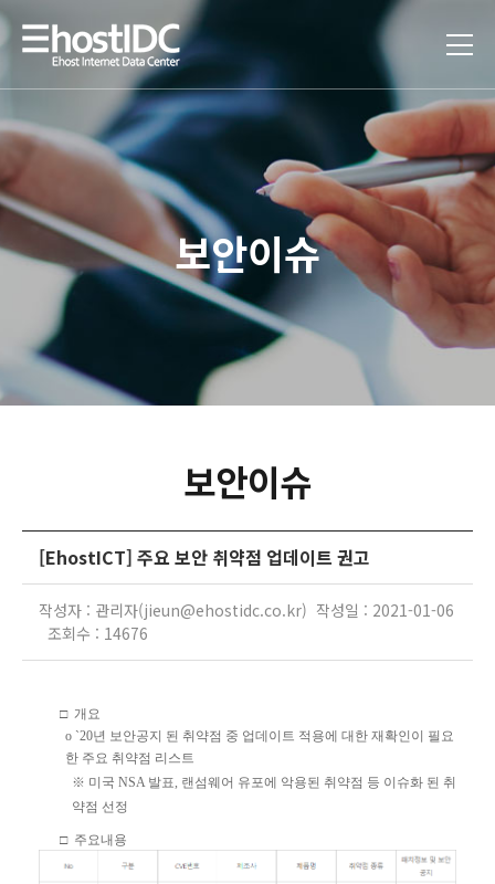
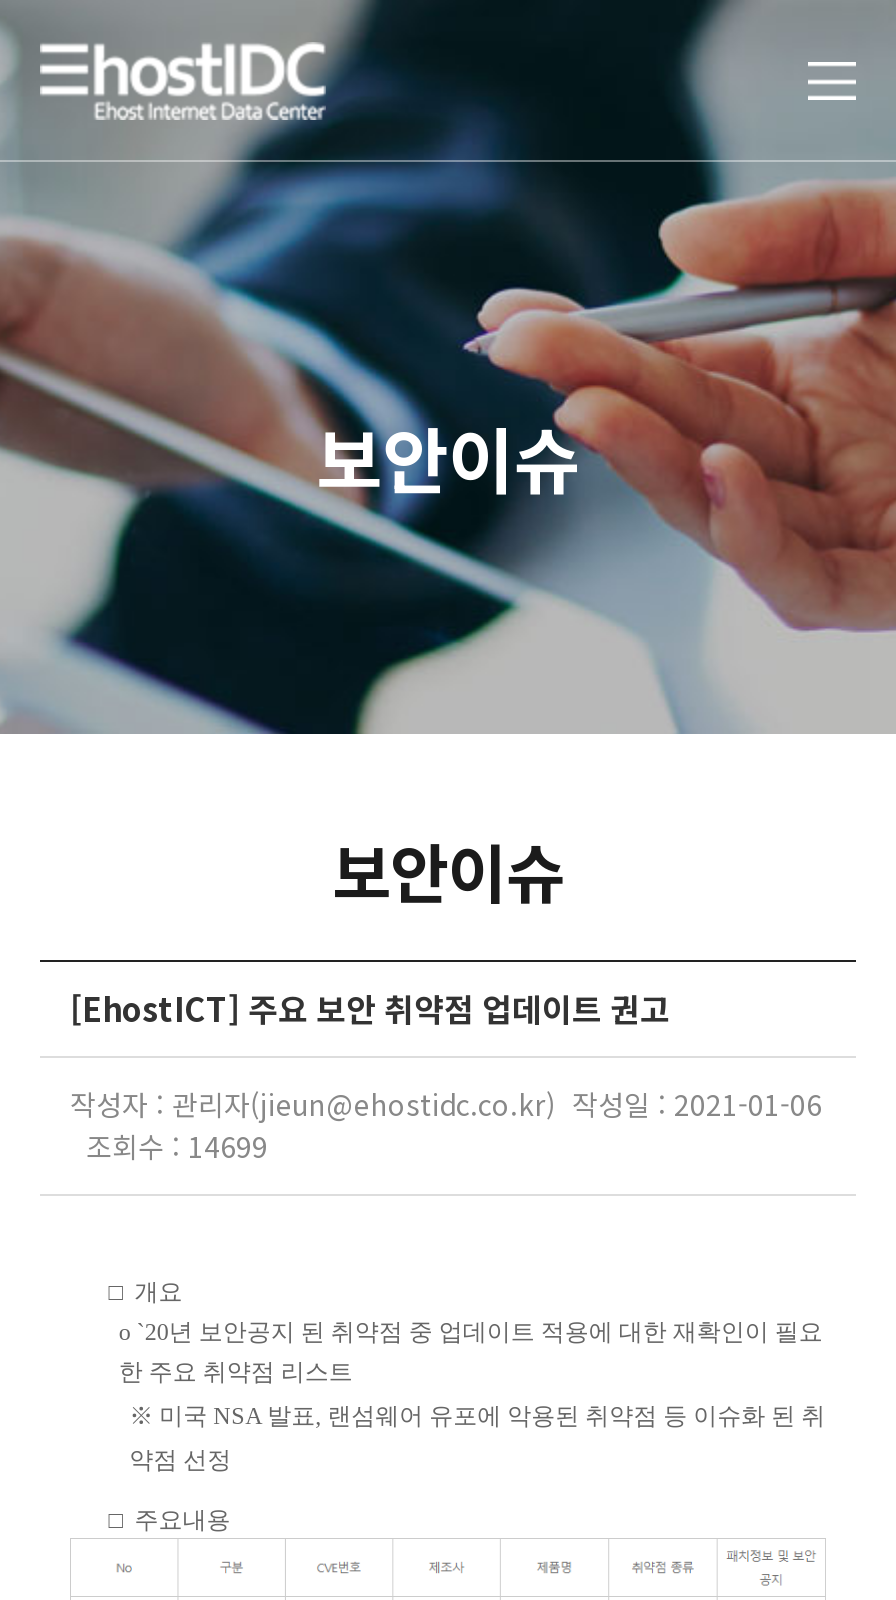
- 조회수 : 14676
+ 조회수 : 14699
